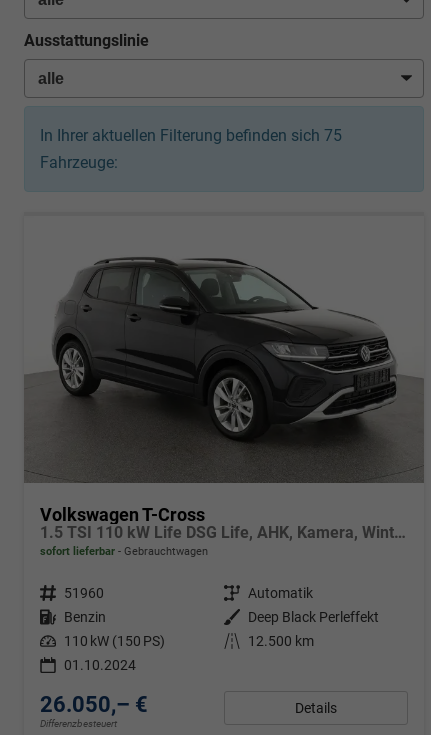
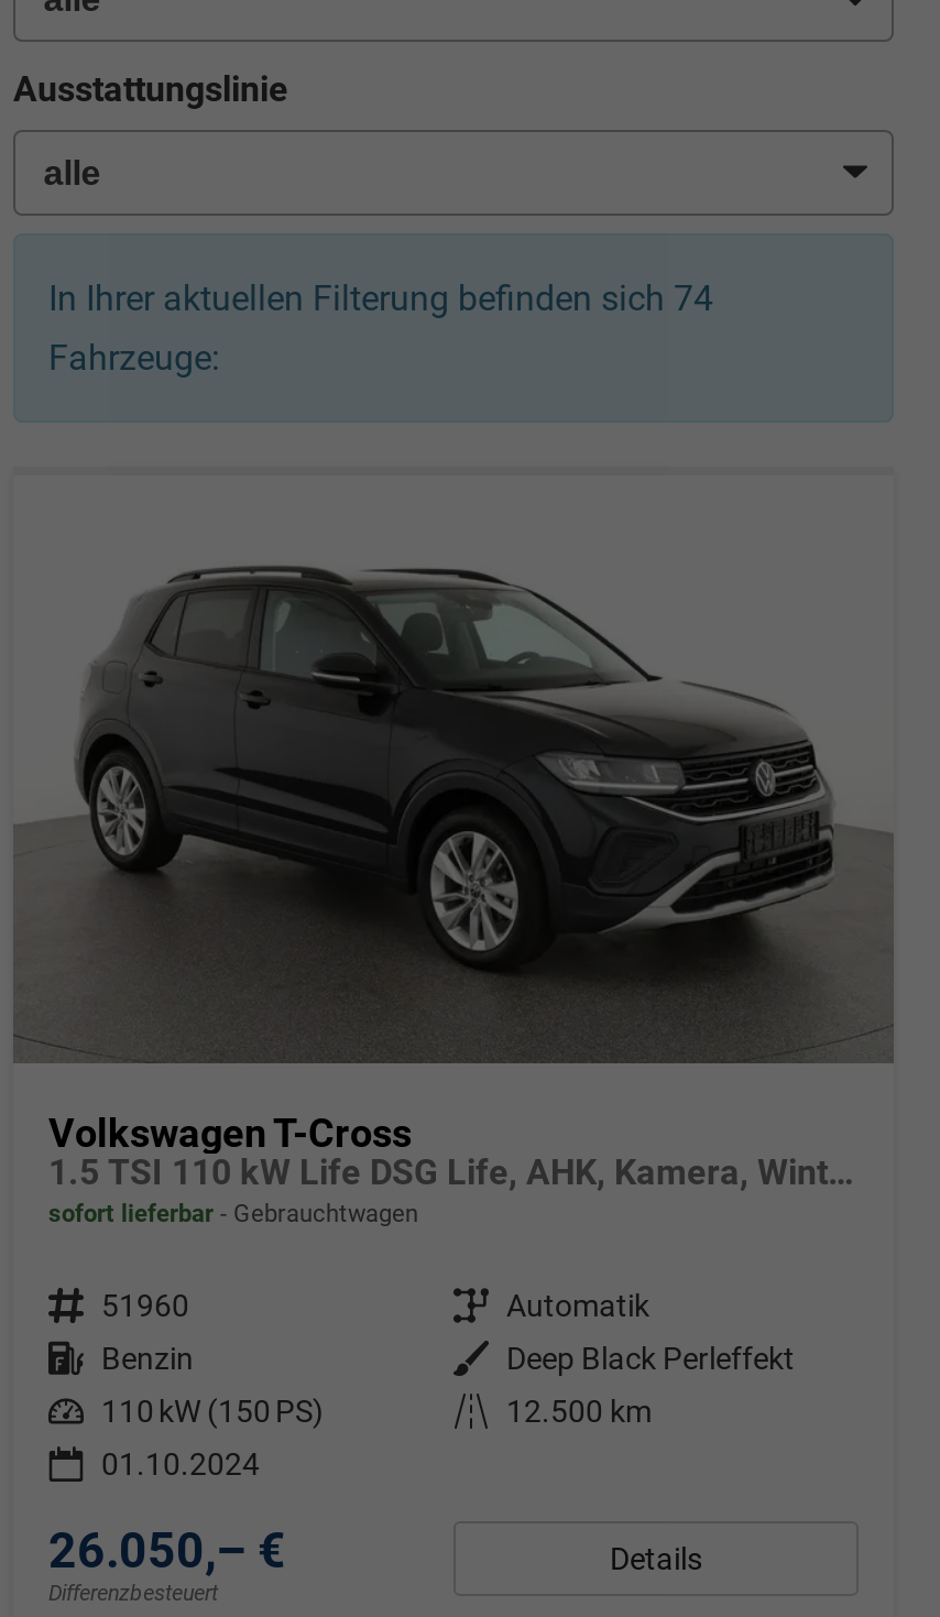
- In Ihrer aktuellen Filterung befinden sich 75
+ In Ihrer aktuellen Filterung befinden sich 74
